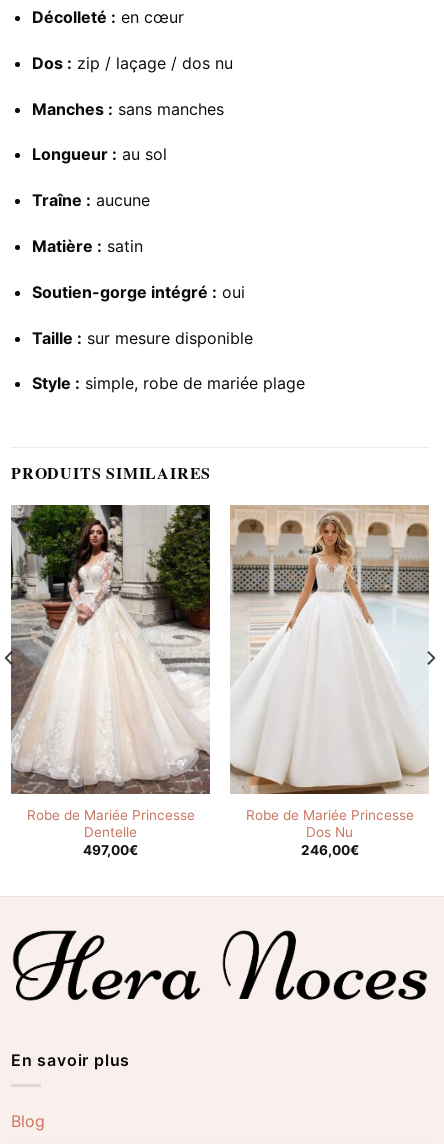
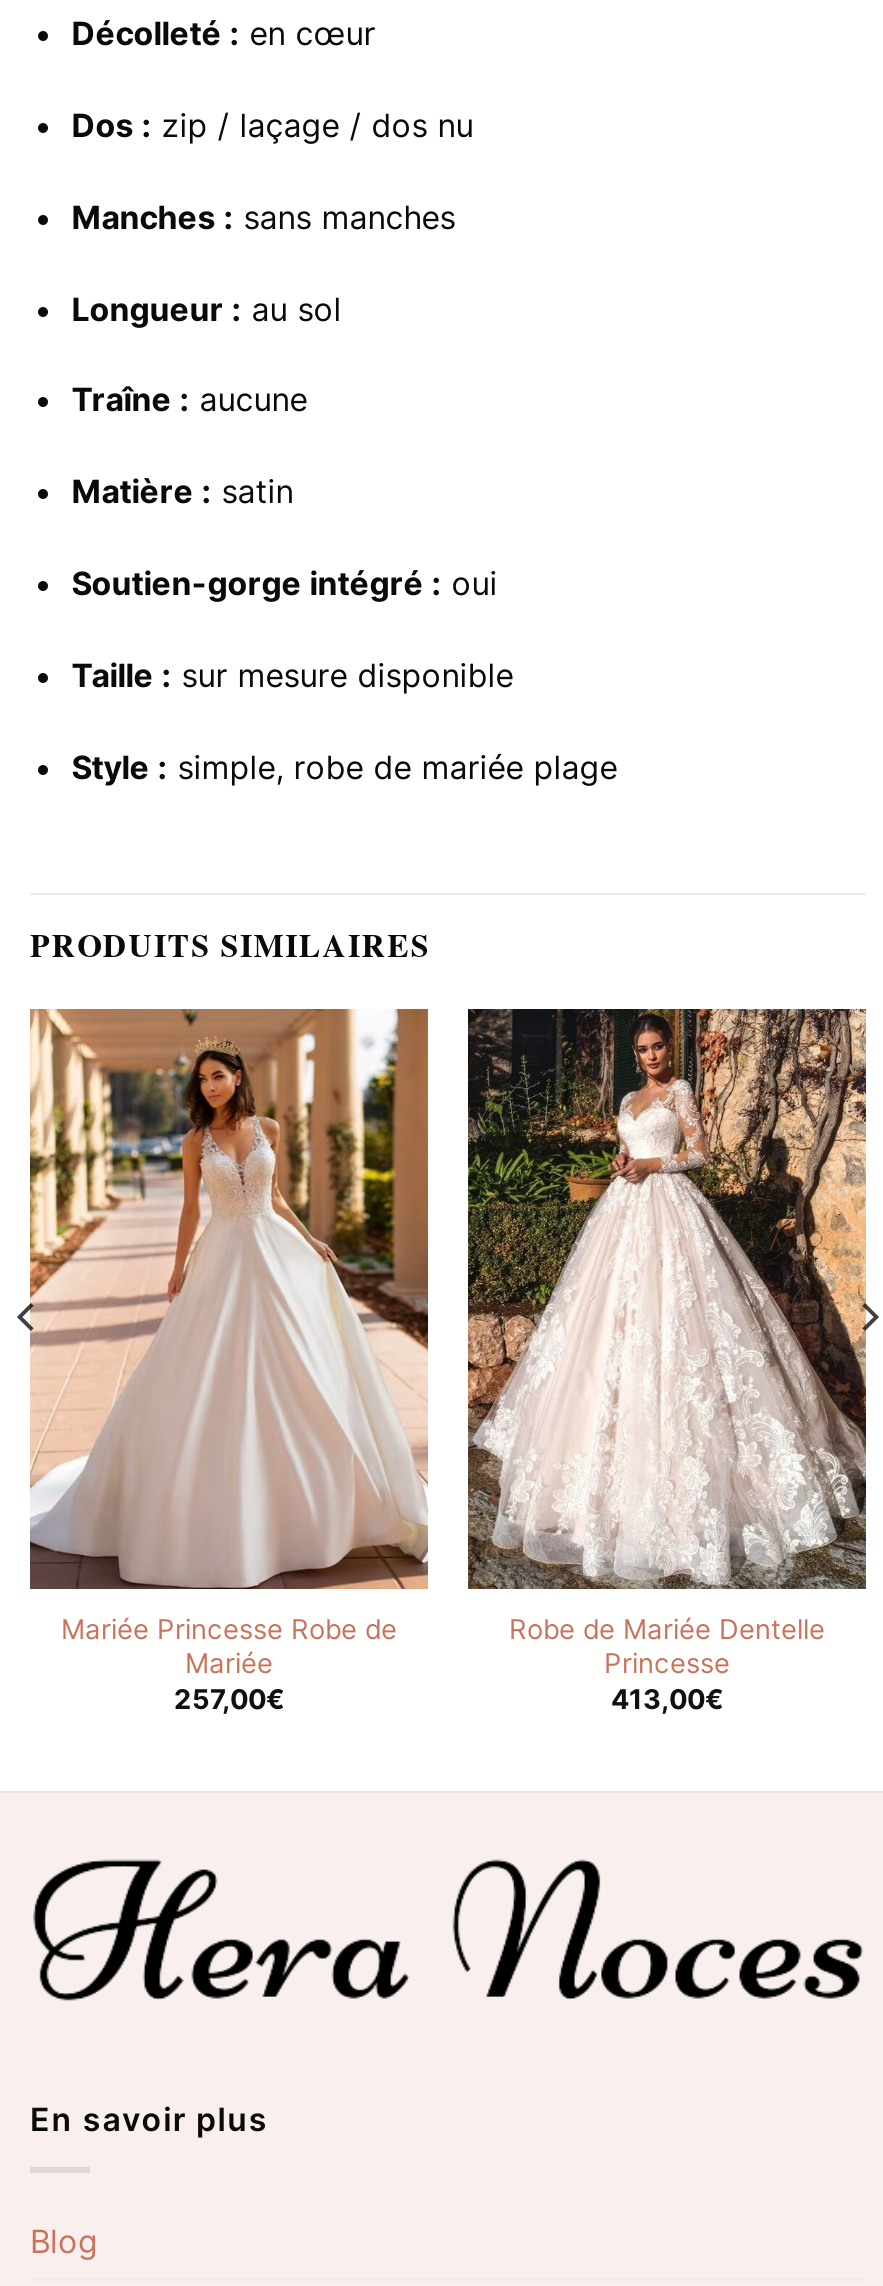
- [image]
- Robe de Mariée Princesse
- Dentelle
- 497,00€
+ [image]
+ Mariée Princesse Robe de
+ Mariée
+ 257,00€

- [image]
- Robe de Mariée Princesse
- Dos Nu
- 246,00€
+ [image]
+ Robe de Mariée Dentelle
+ Princesse
+ 413,00€
